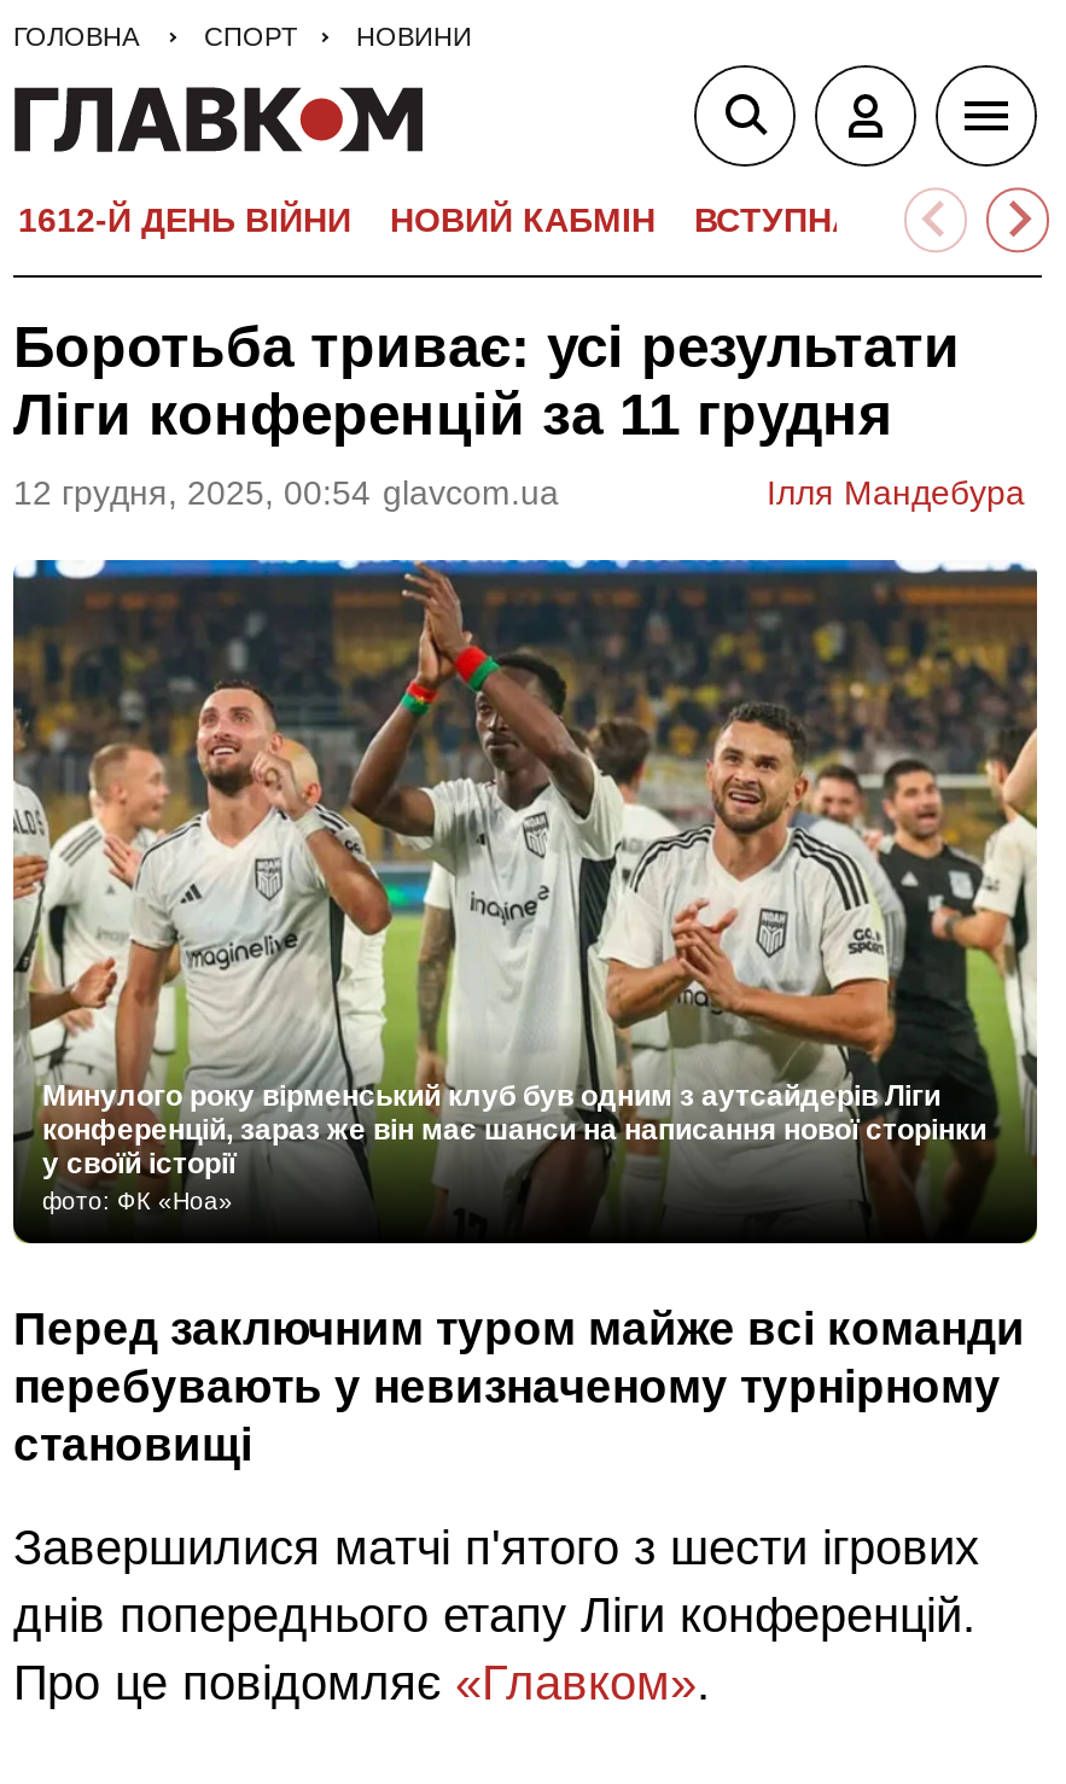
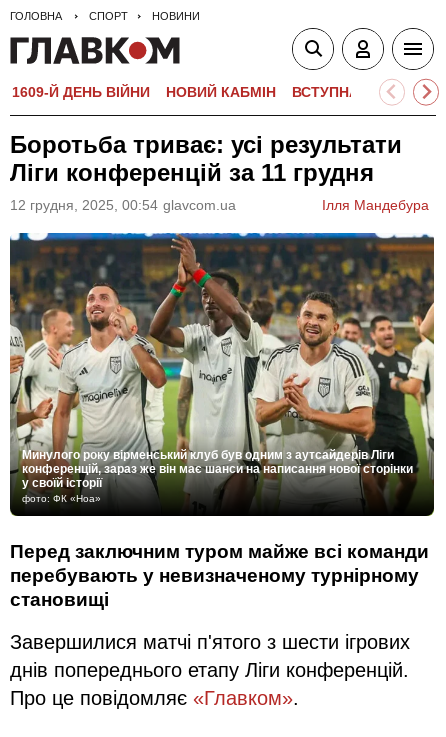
- 1612-Й ДЕНЬ ВІЙНИ
+ 1609-Й ДЕНЬ ВІЙНИ
